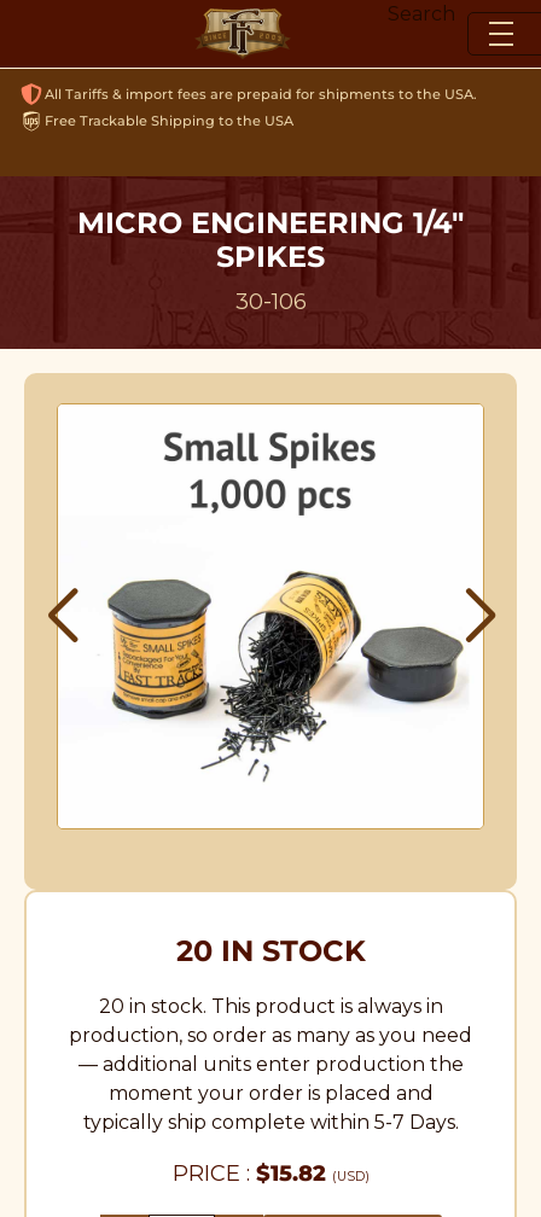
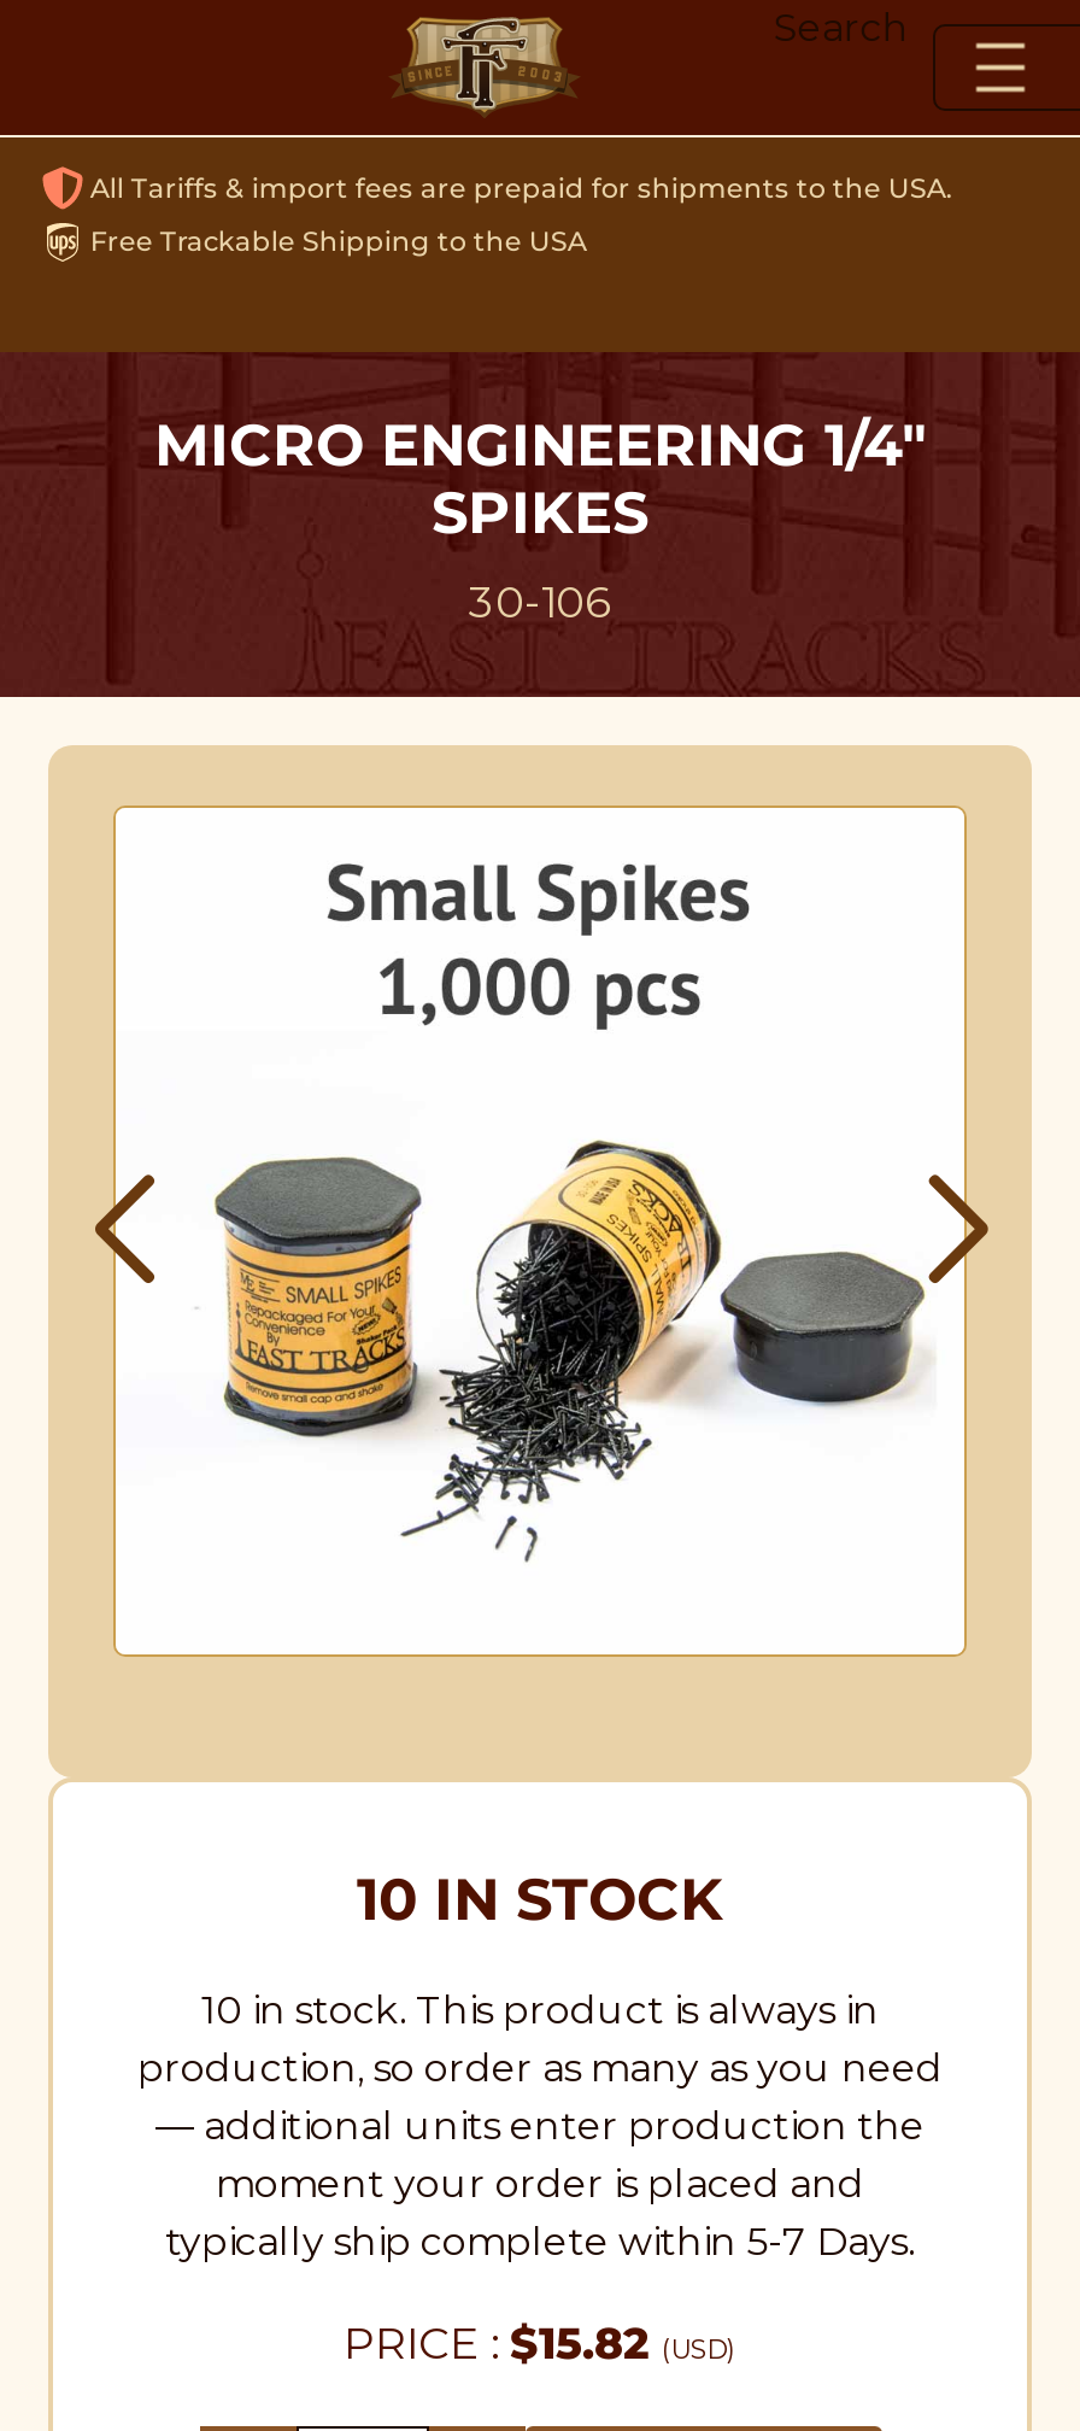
- 20 IN STOCK
+ 10 IN STOCK

- 20 in stock. This product is always in
+ 10 in stock. This product is always in
